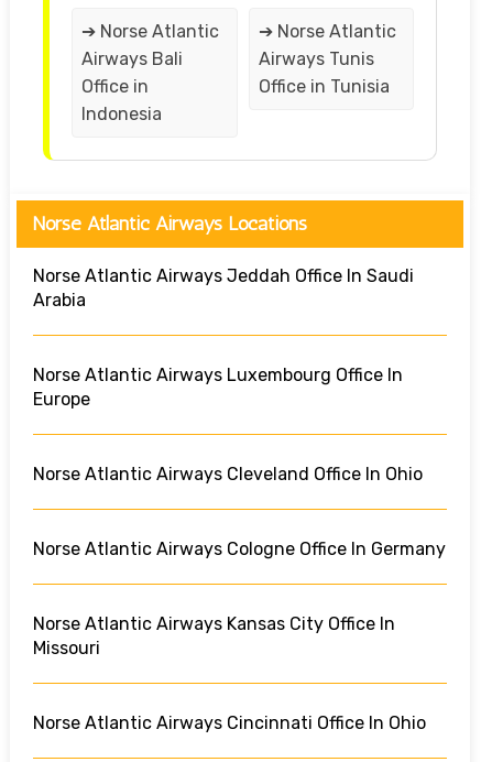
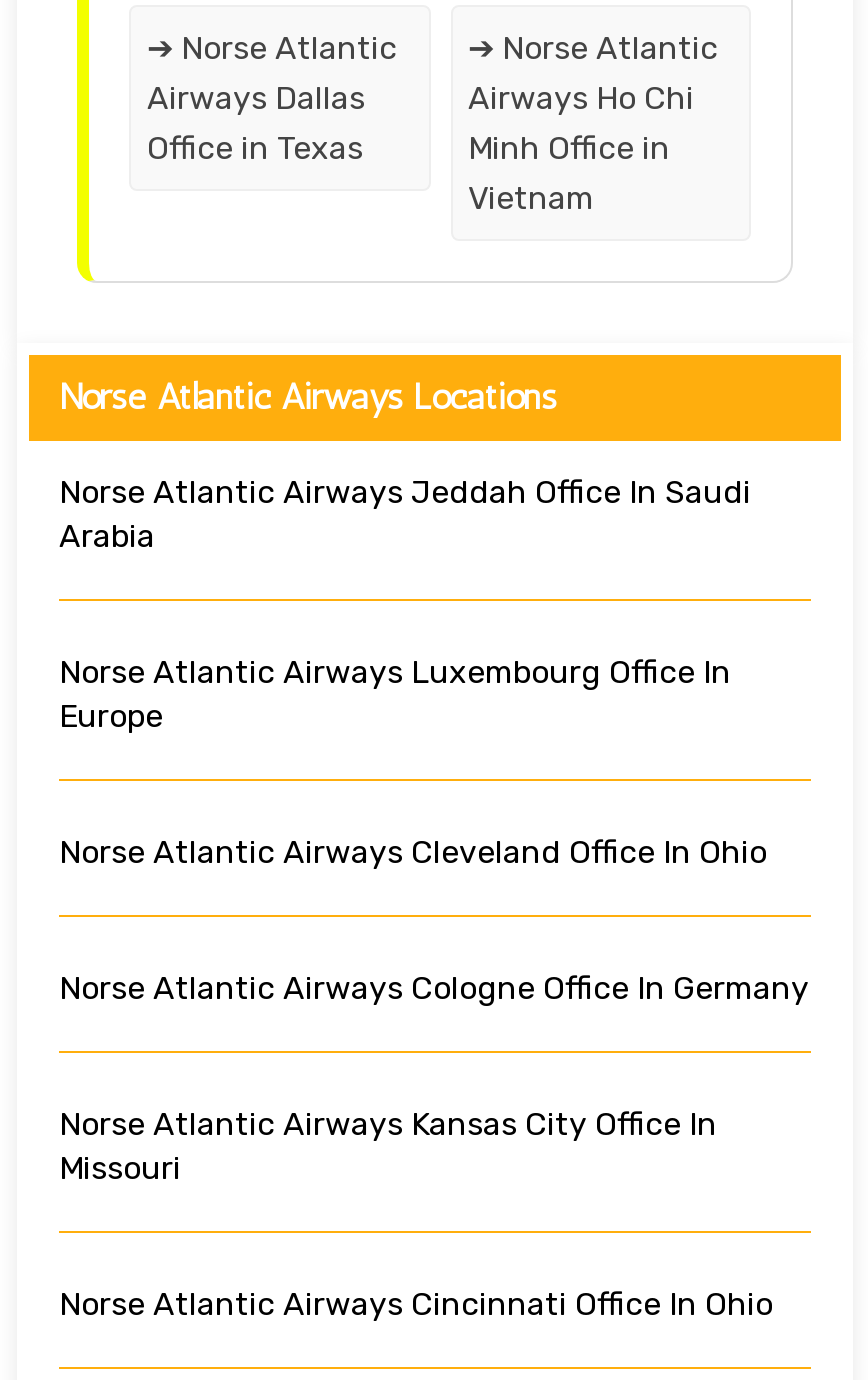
- Airways Bali
- Office in
- Indonesia
+ Airways Dallas
+ Office in Texas

- Airways Tunis
- Office in Tunisia
+ Airways Ho Chi
+ Minh Office in
+ Vietnam
